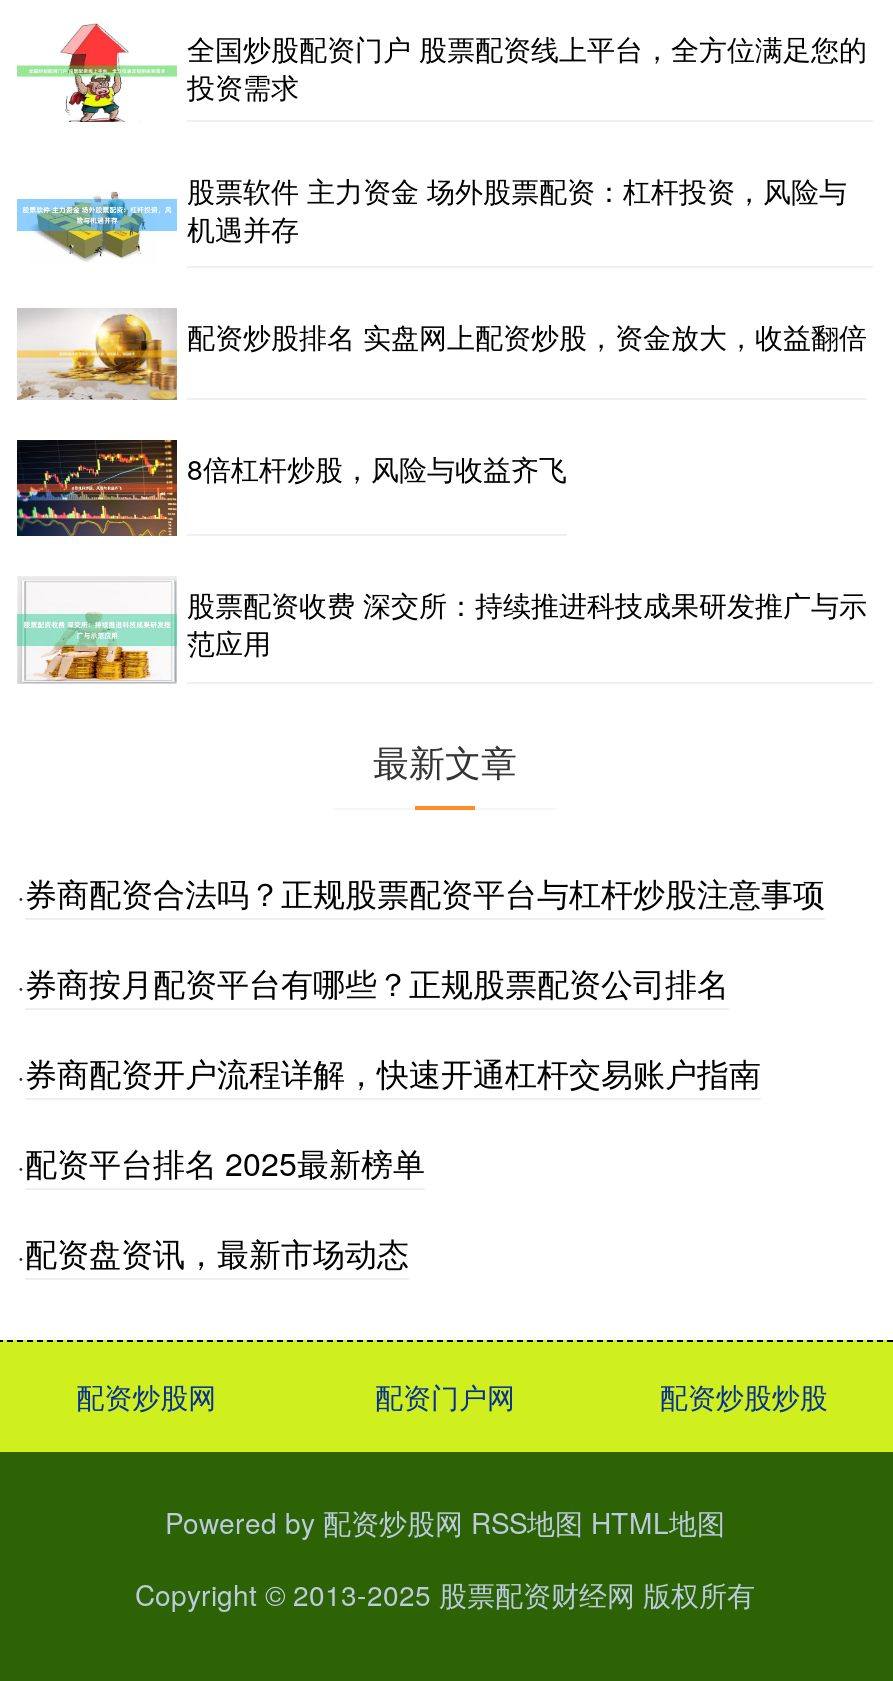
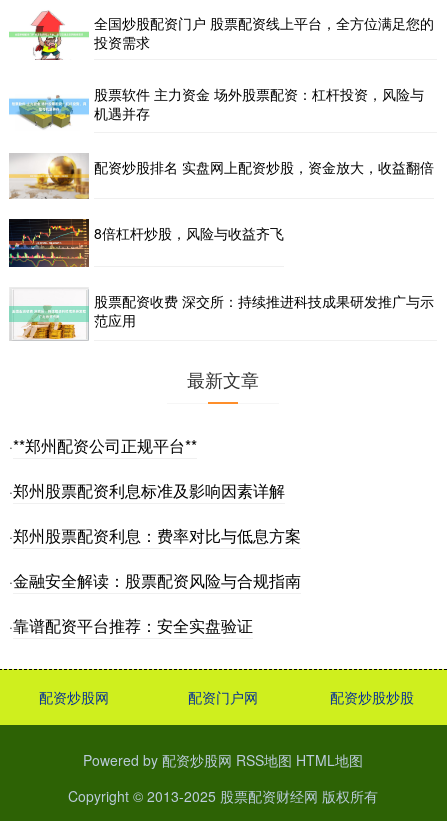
- ·券商配资合法吗？正规股票配资平台与杠杆炒股注意事项
+ ·**郑州配资公司正规平台**

- ·券商按月配资平台有哪些？正规股票配资公司排名
+ ·郑州股票配资利息标准及影响因素详解

- ·券商配资开户流程详解，快速开通杠杆交易账户指南
+ ·郑州股票配资利息：费率对比与低息方案

- ·配资平台排名 2025最新榜单
+ ·金融安全解读：股票配资风险与合规指南

- ·配资盘资讯，最新市场动态
+ ·靠谱配资平台推荐：安全实盘验证
